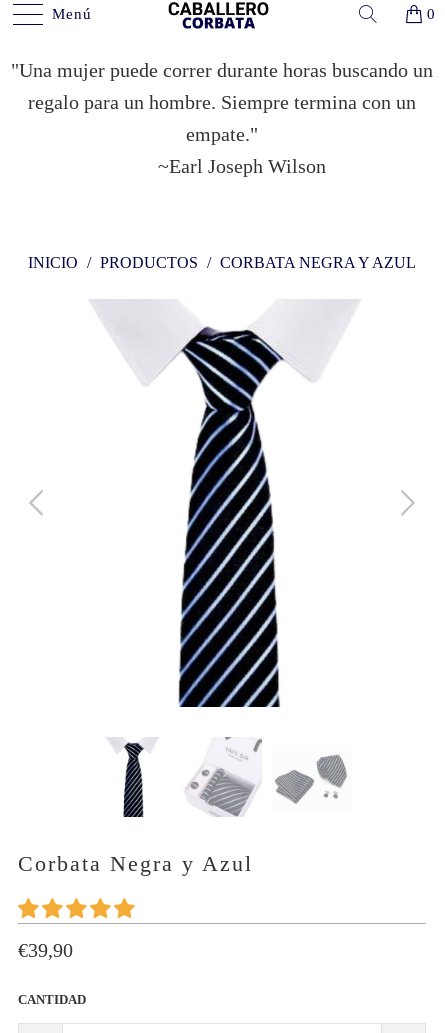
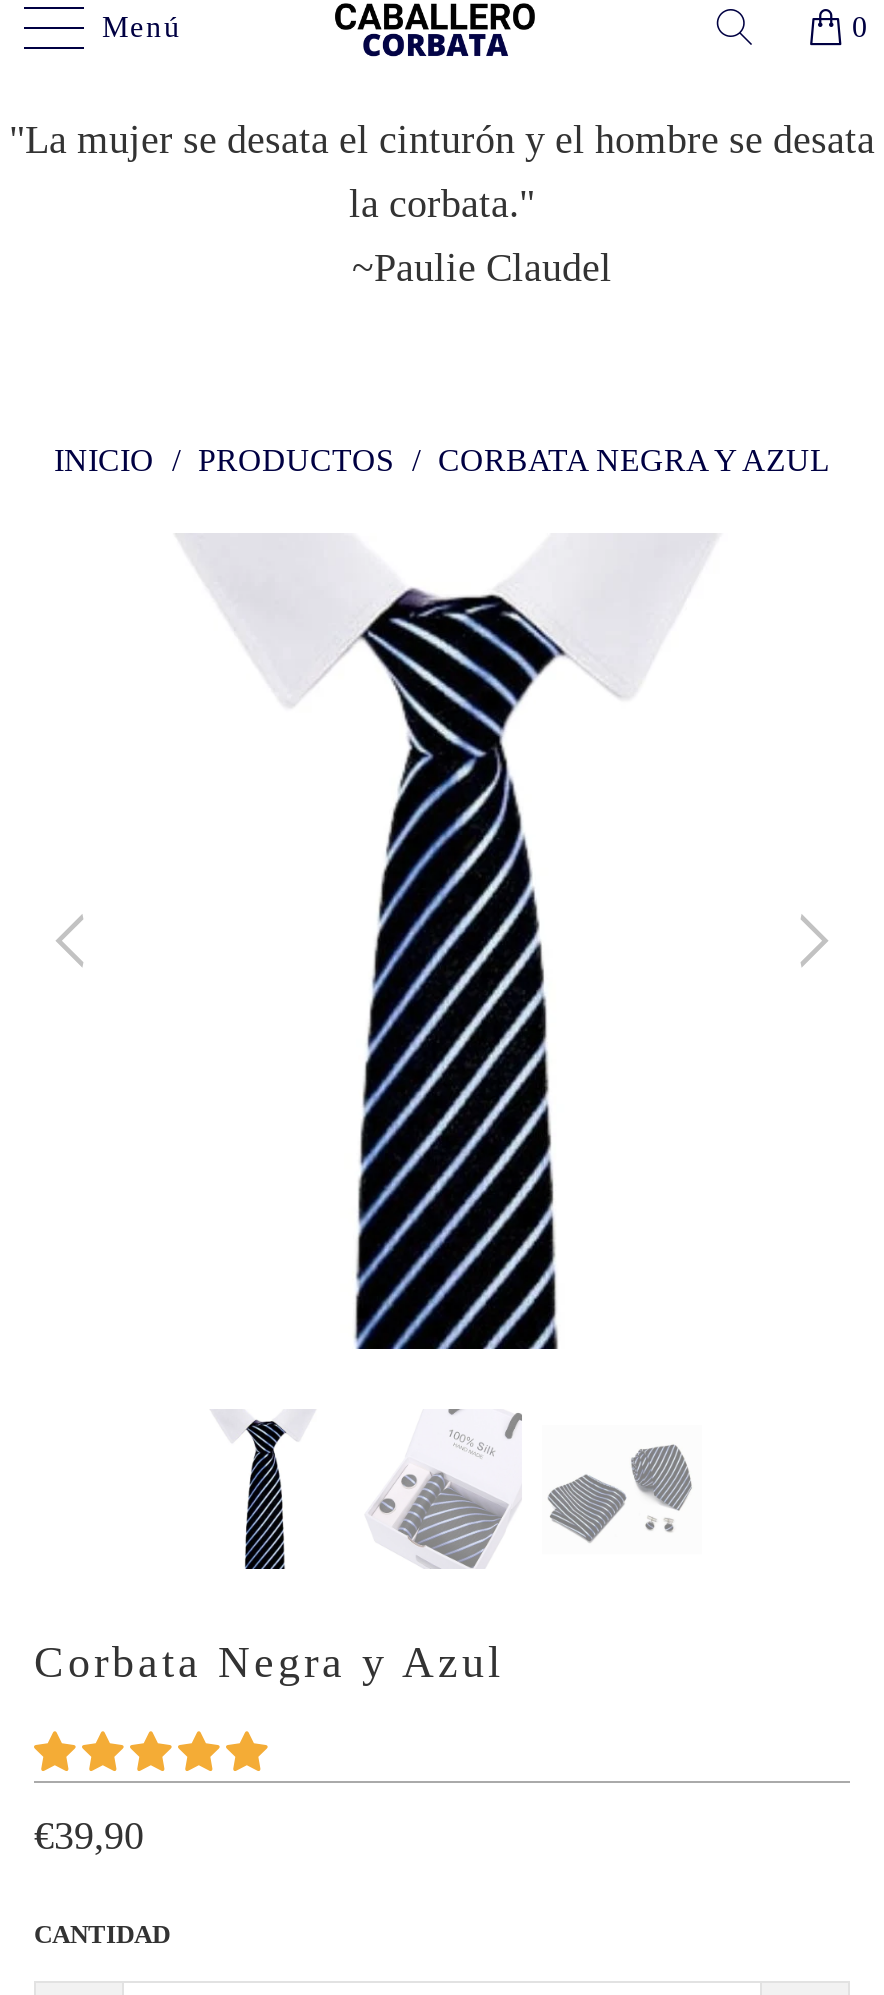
- "Una mujer puede correr durante horas buscando un
- regalo para un hombre. Siempre termina con un
- empate."
- ~Earl Joseph Wilson
+ "La mujer se desata el cinturón y el hombre se desata
+ la corbata."
+ ~Paulie Claudel
